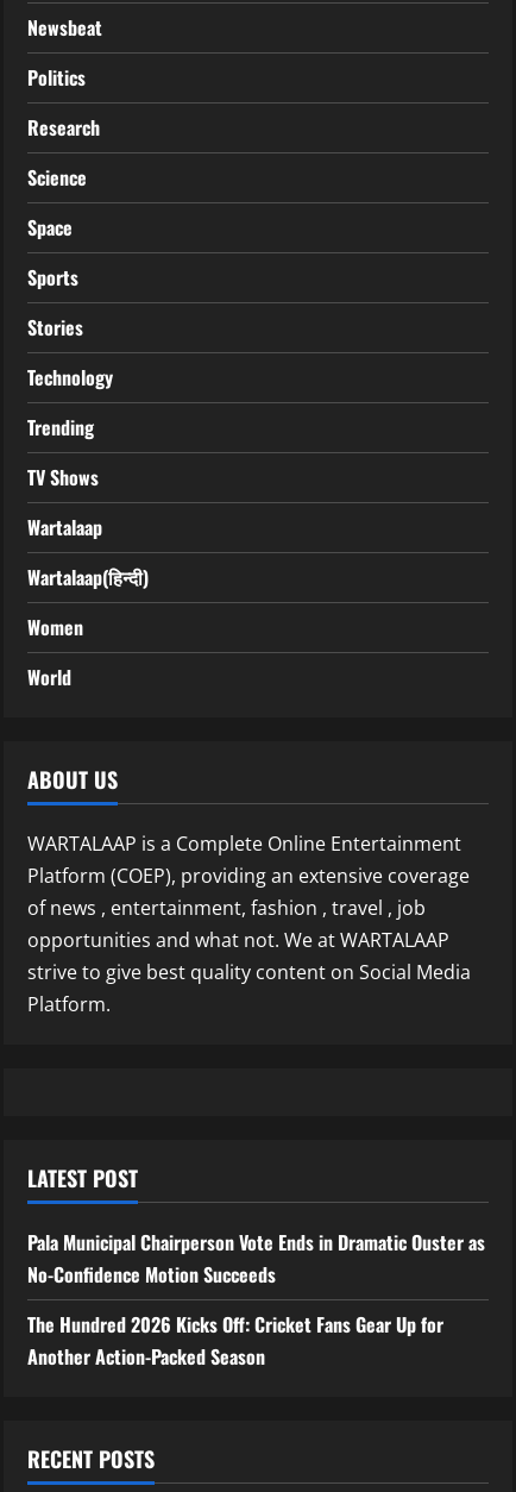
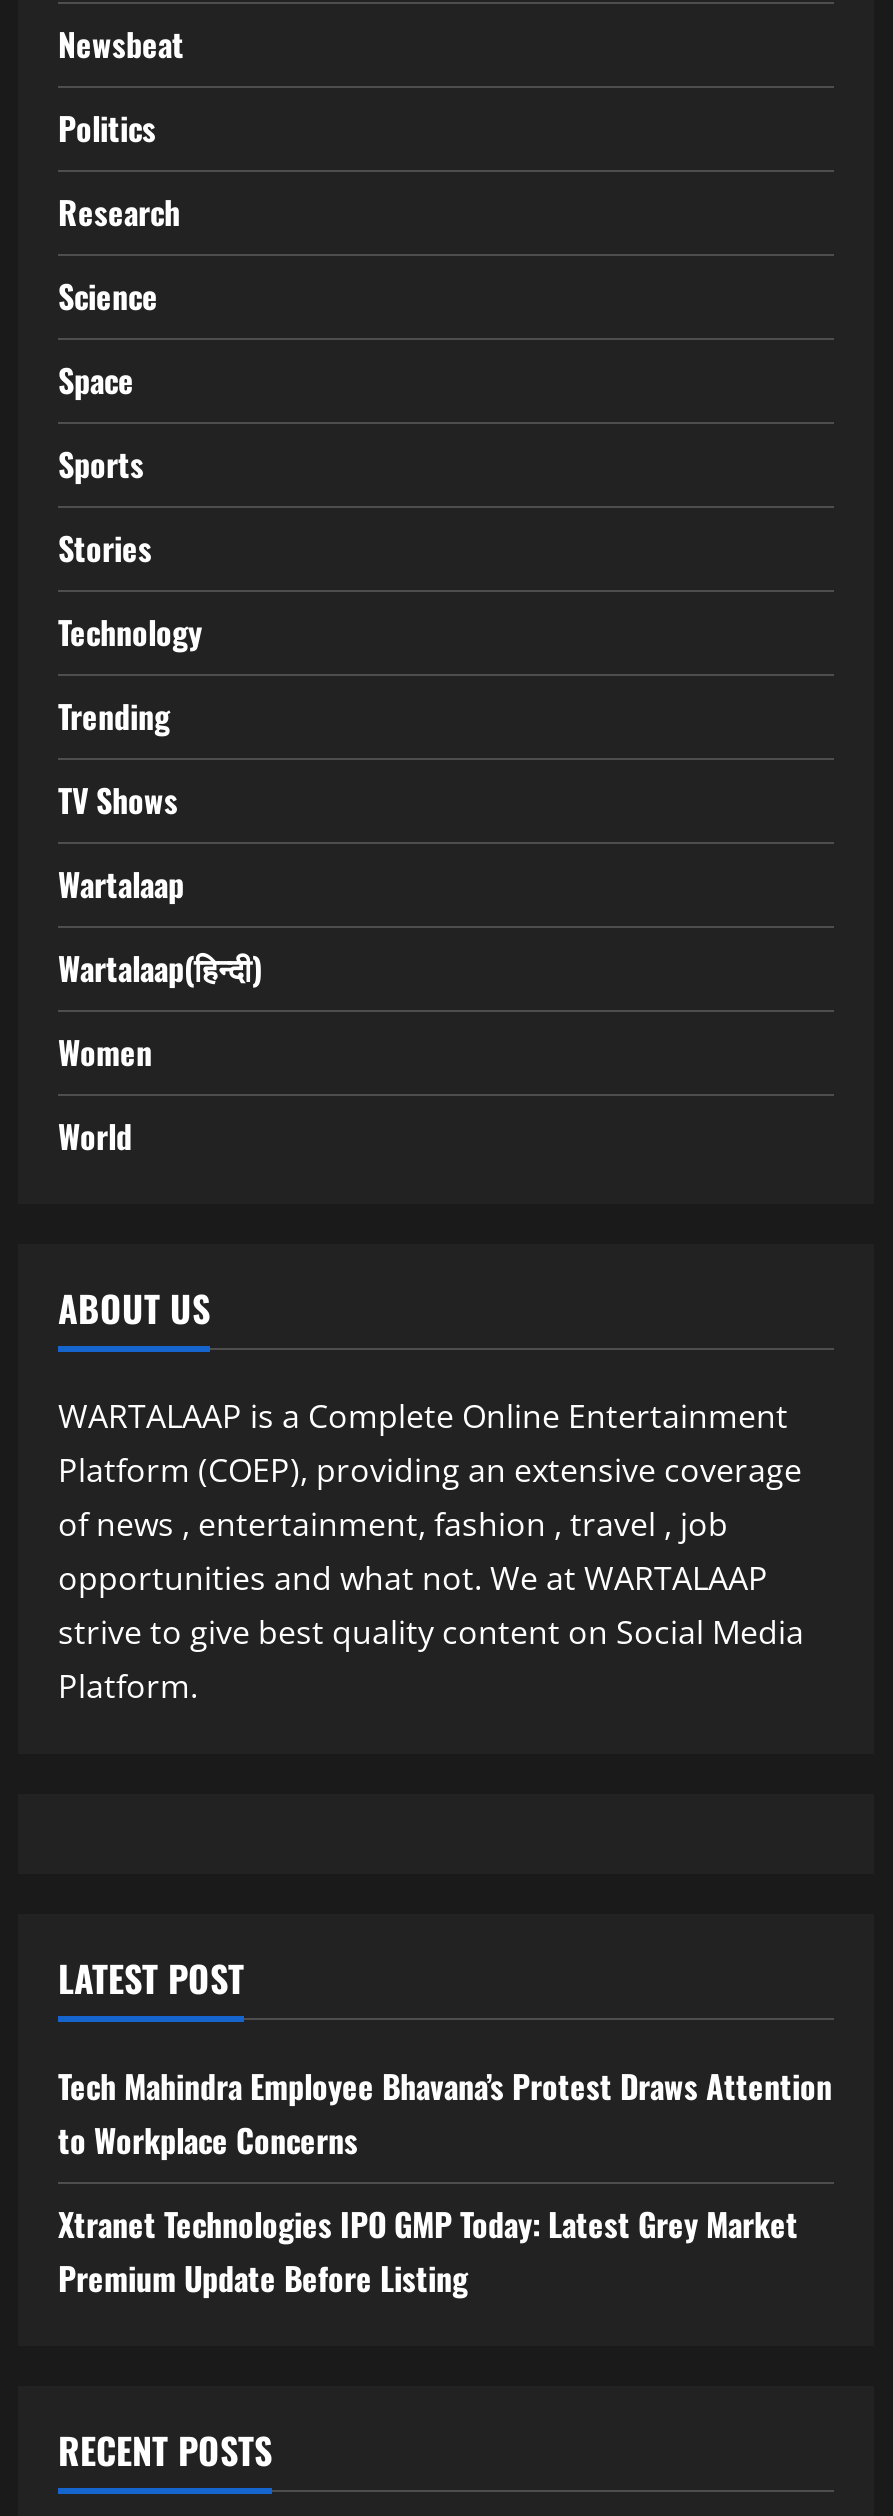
- Pala Municipal Chairperson Vote Ends in Dramatic Ouster as
- No-Confidence Motion Succeeds
+ Tech Mahindra Employee Bhavana’s Protest Draws Attention
+ to Workplace Concerns

- The Hundred 2026 Kicks Off: Cricket Fans Gear Up for
- Another Action-Packed Season
+ Xtranet Technologies IPO GMP Today: Latest Grey Market
+ Premium Update Before Listing
